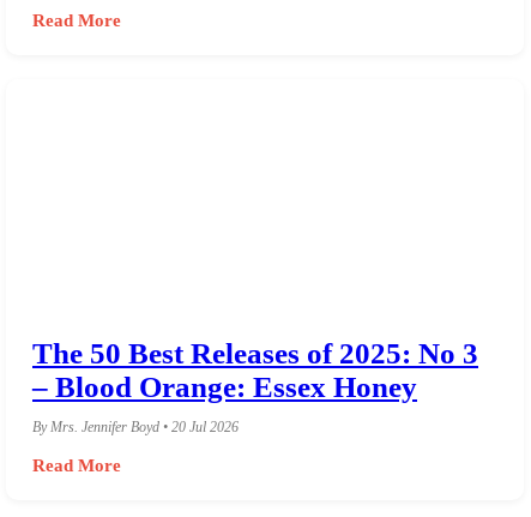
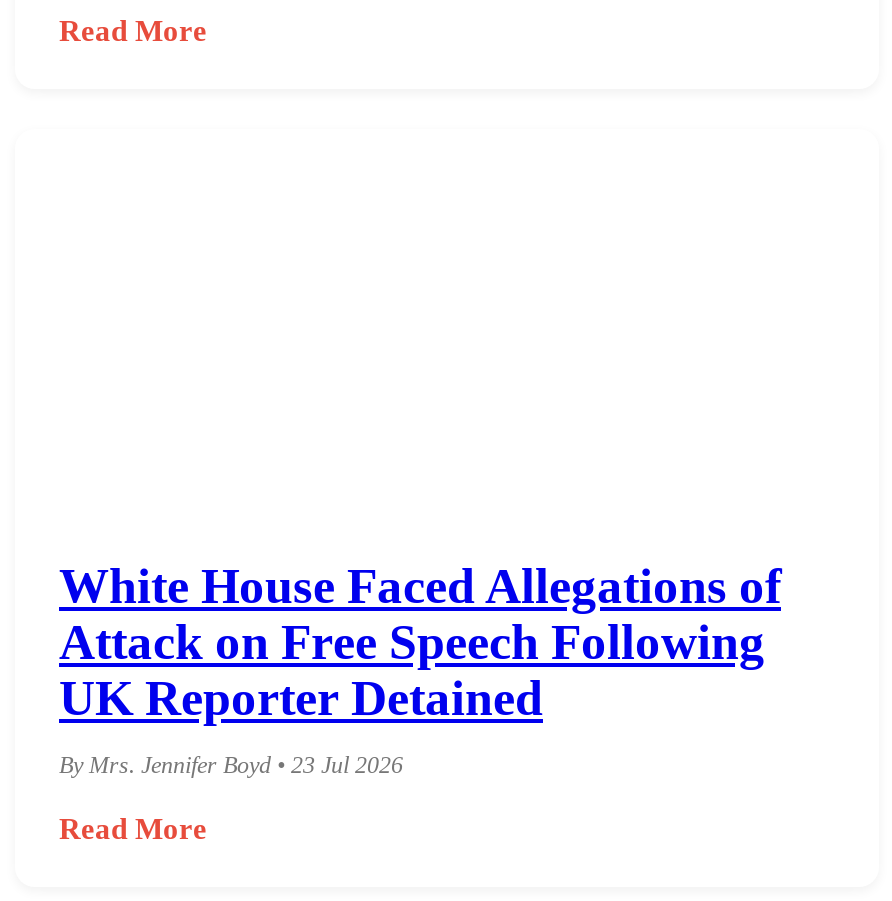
- The 50 Best Releases of 2025: No 3
- – Blood Orange: Essex Honey
+ White House Faced Allegations of
+ Attack on Free Speech Following
+ UK Reporter Detained

- By Mrs. Jennifer Boyd • 20 Jul 2026
+ By Mrs. Jennifer Boyd • 23 Jul 2026
